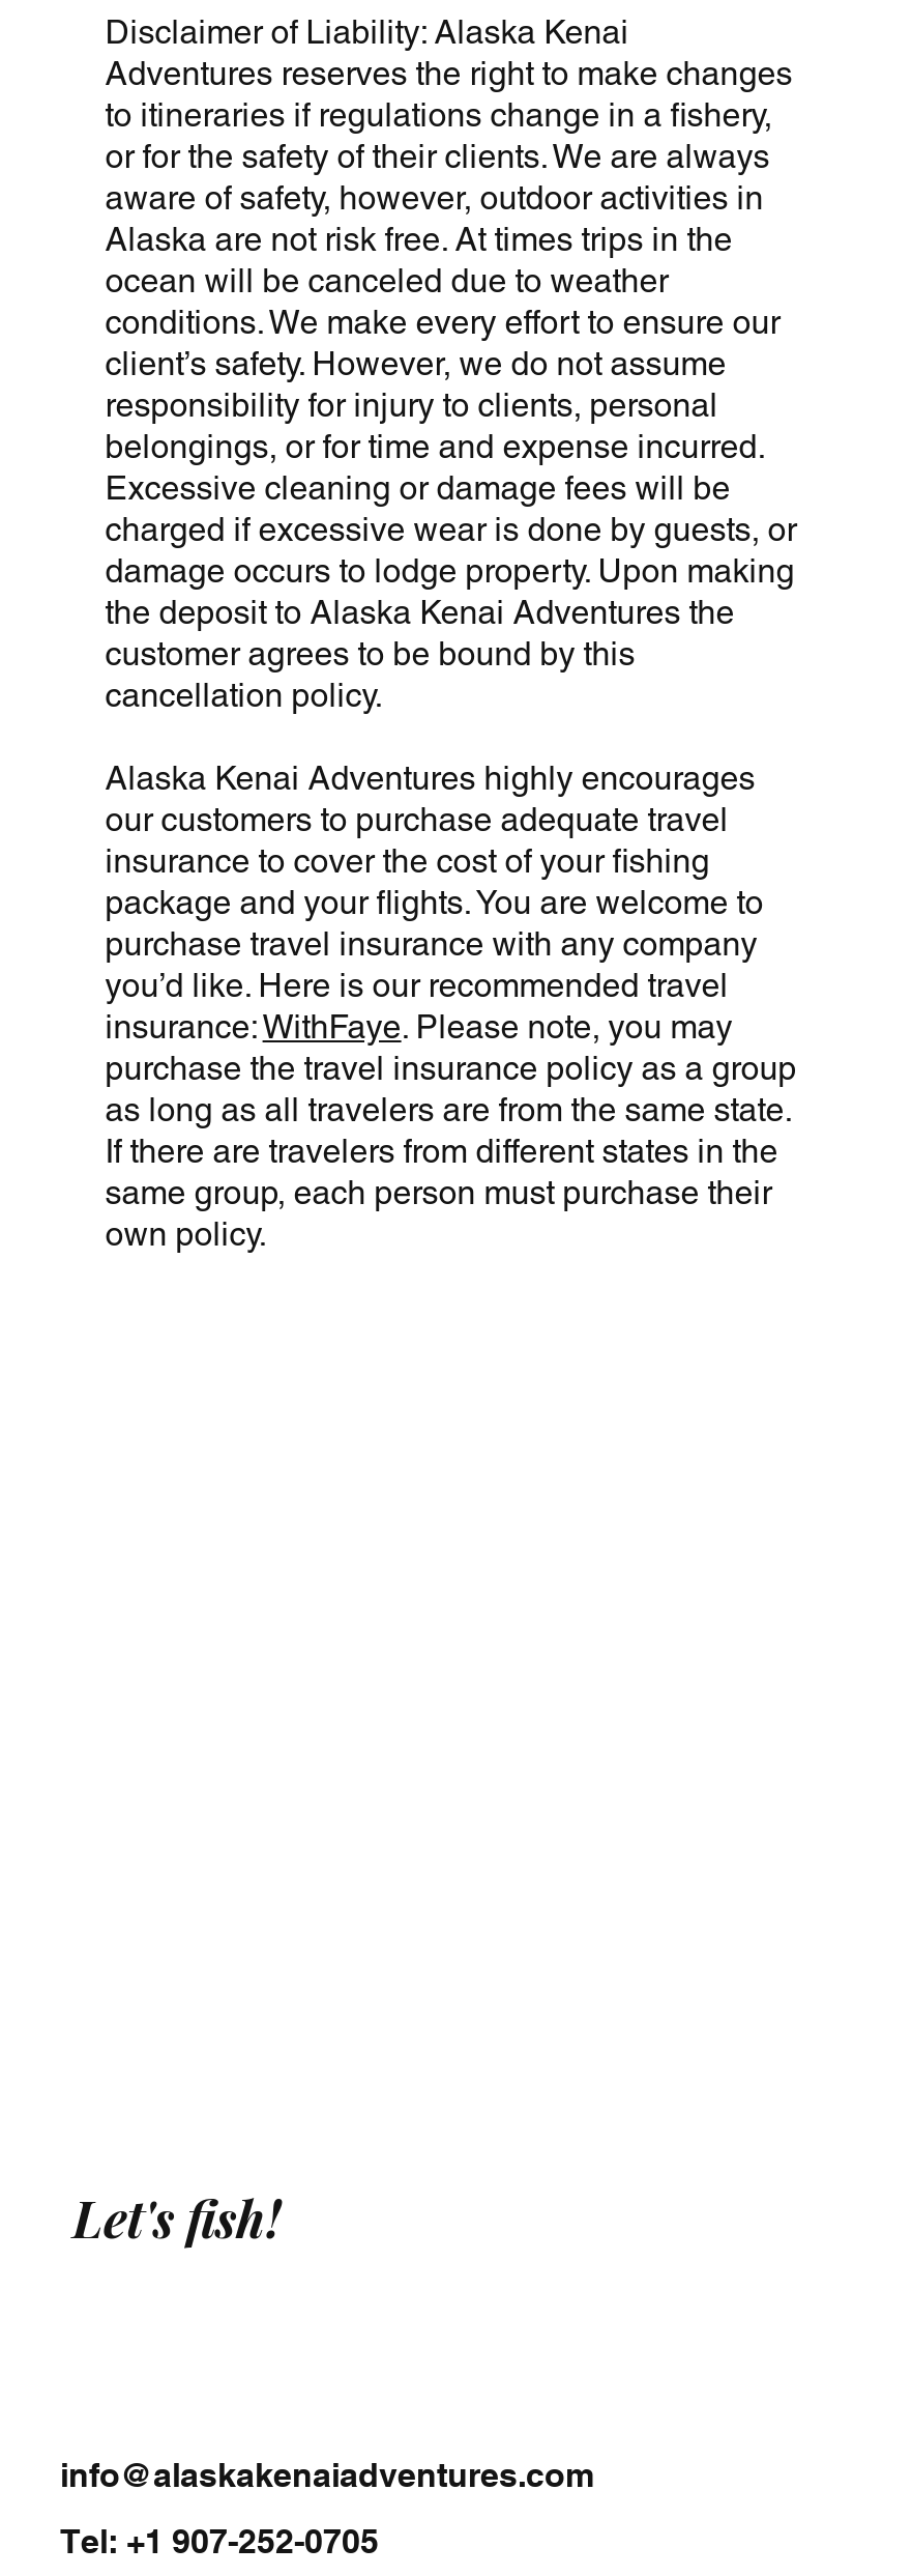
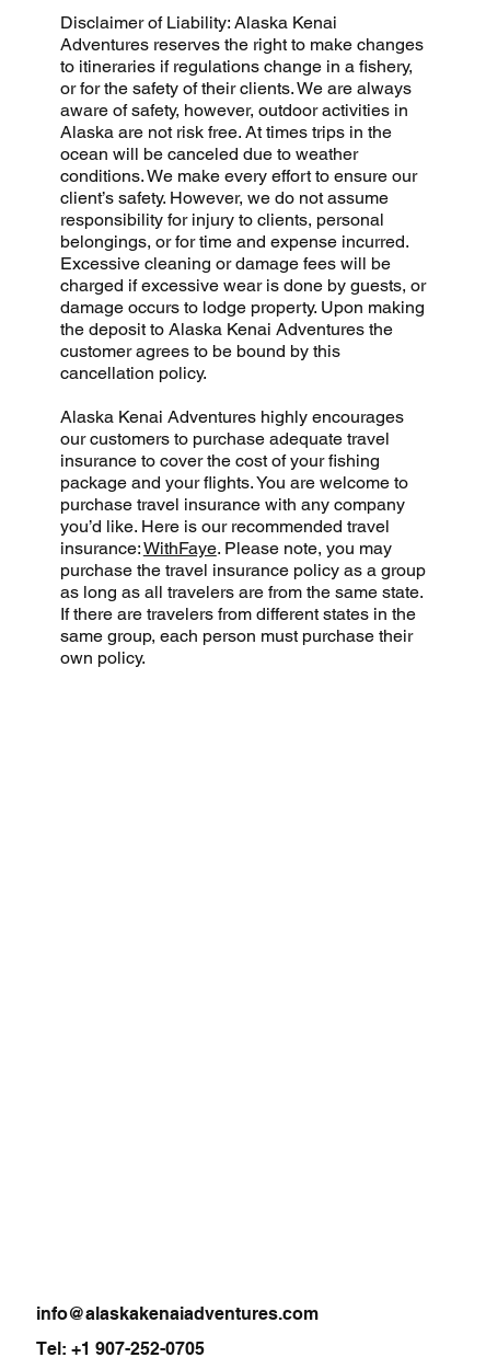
- Let's fish!
